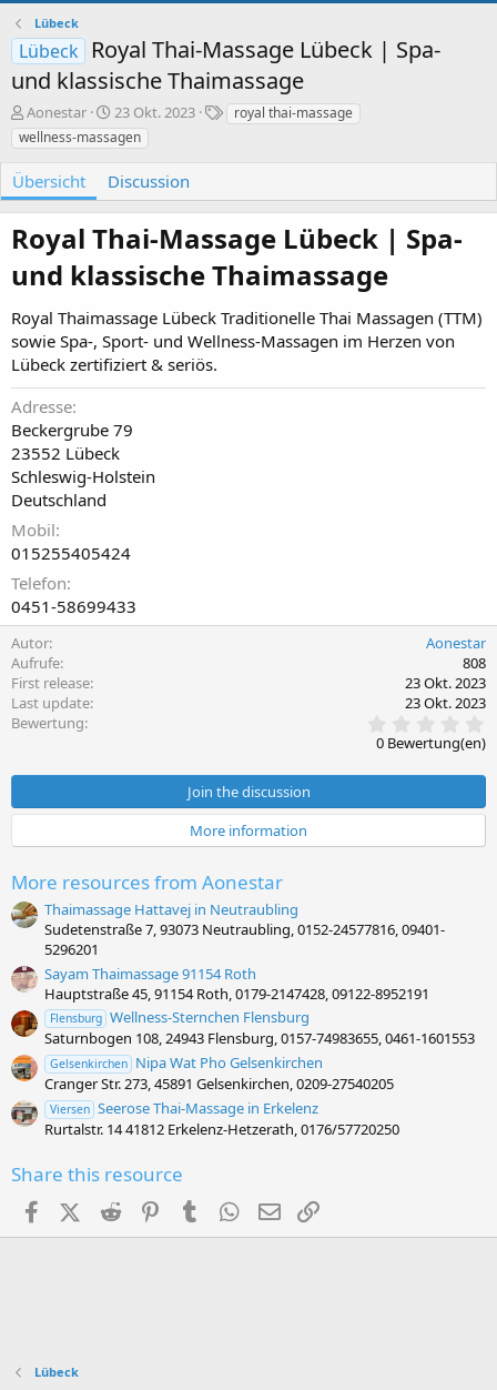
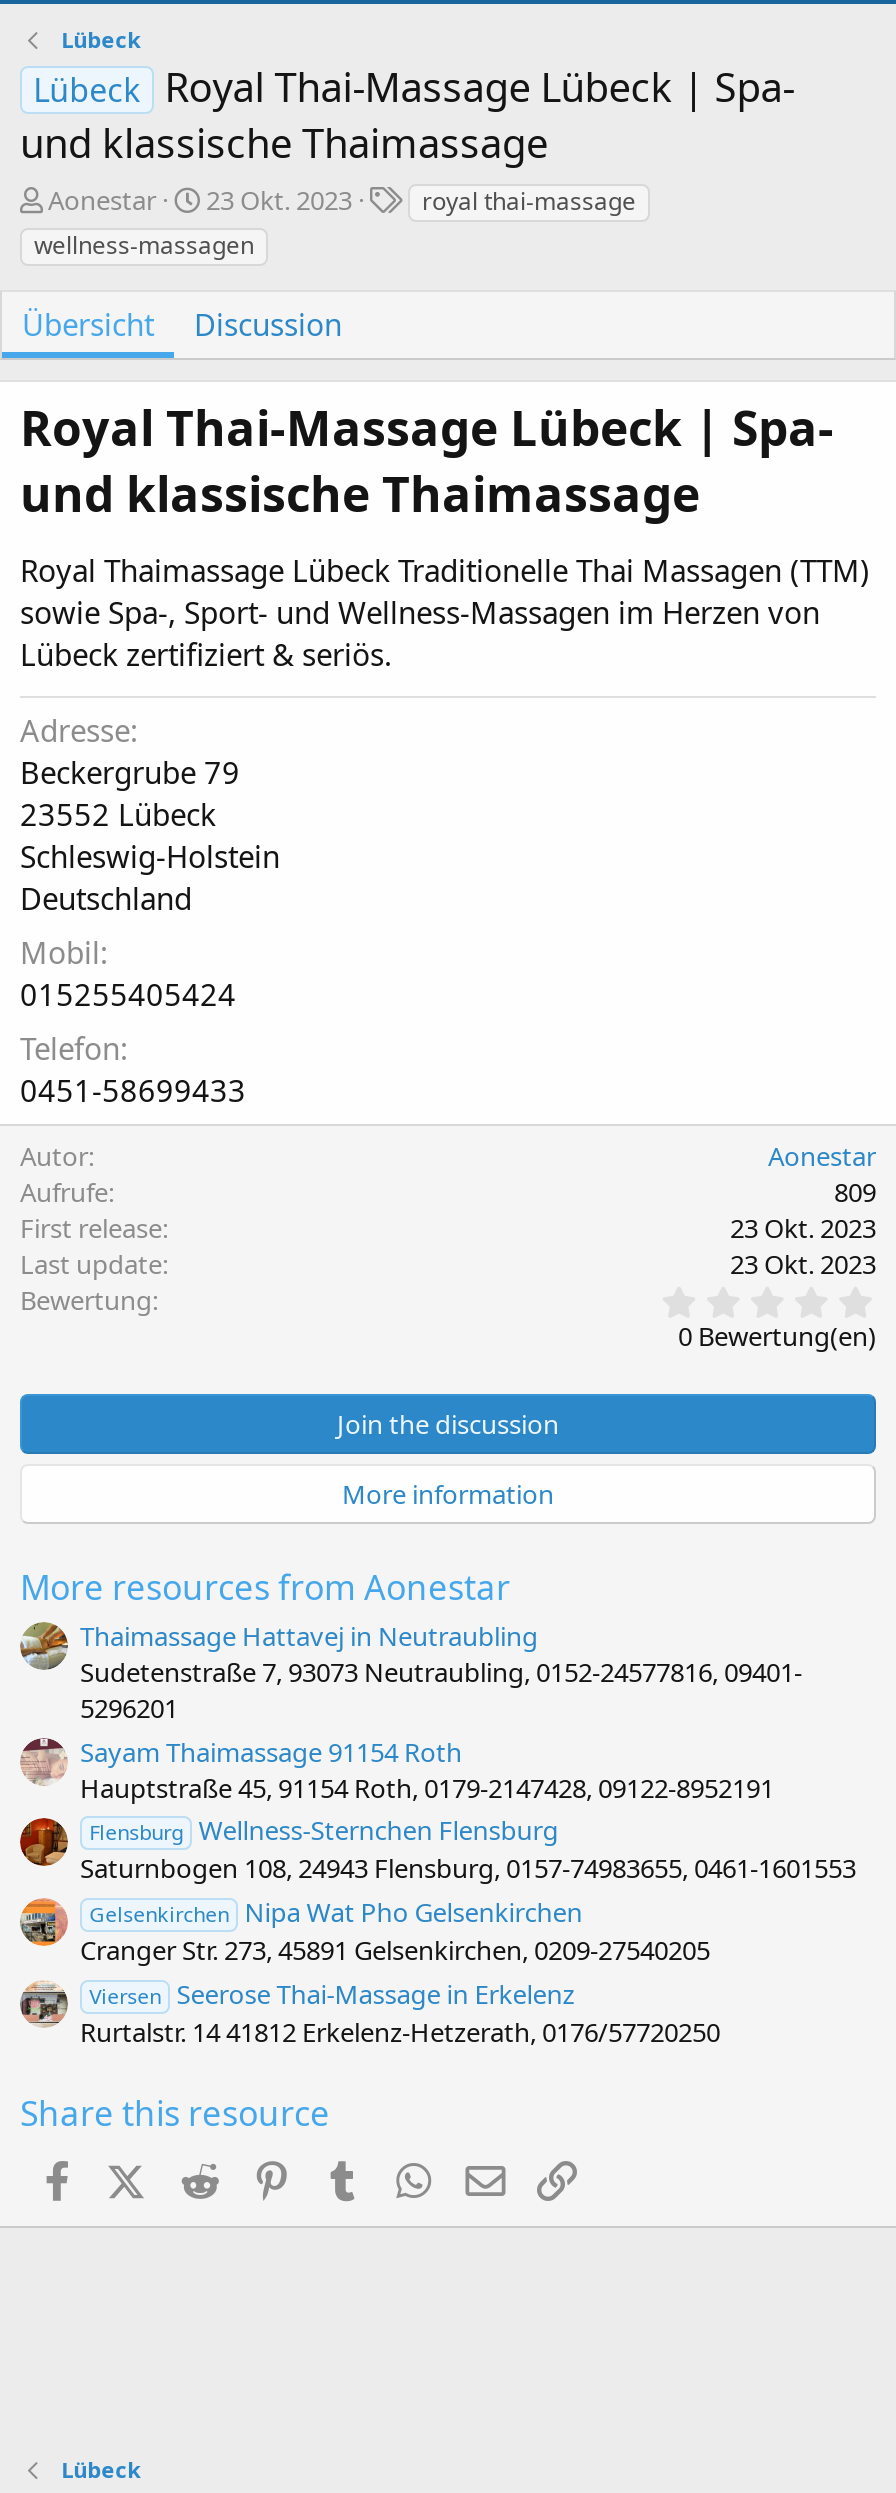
- 808
+ 809
